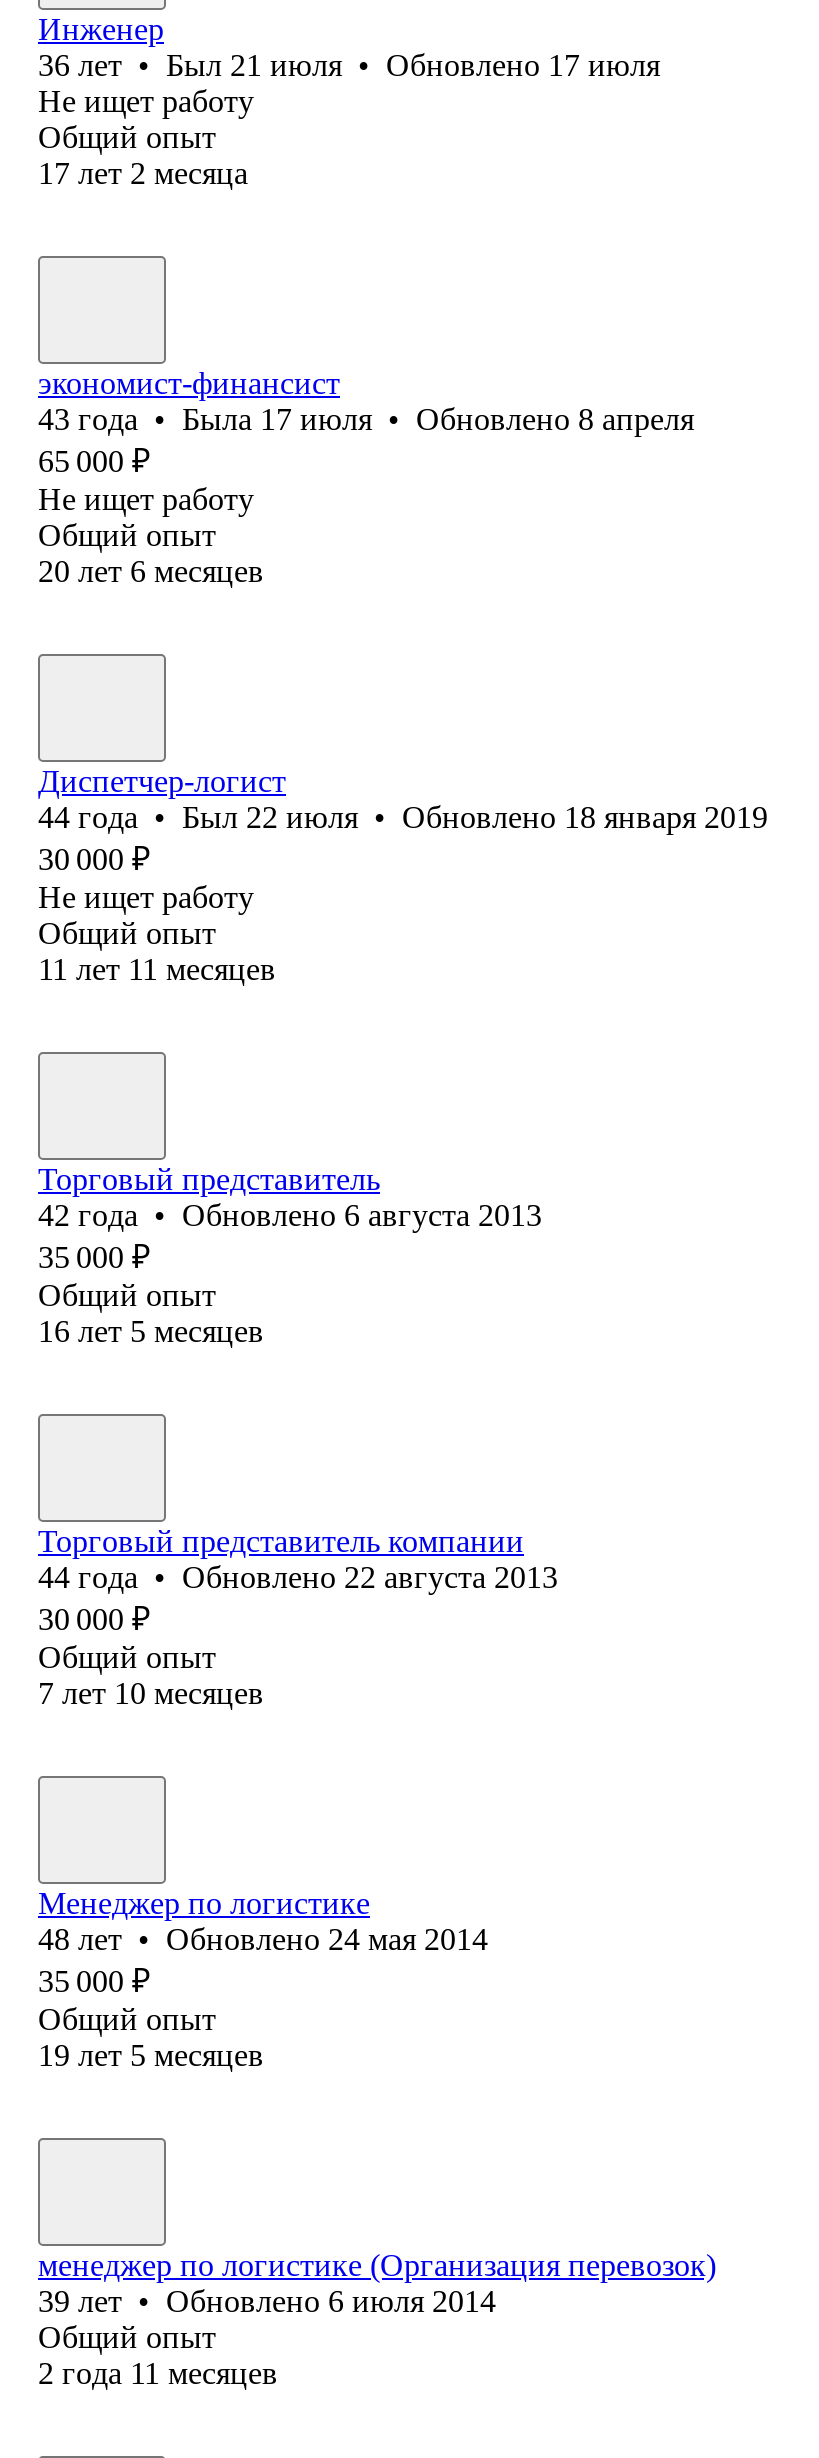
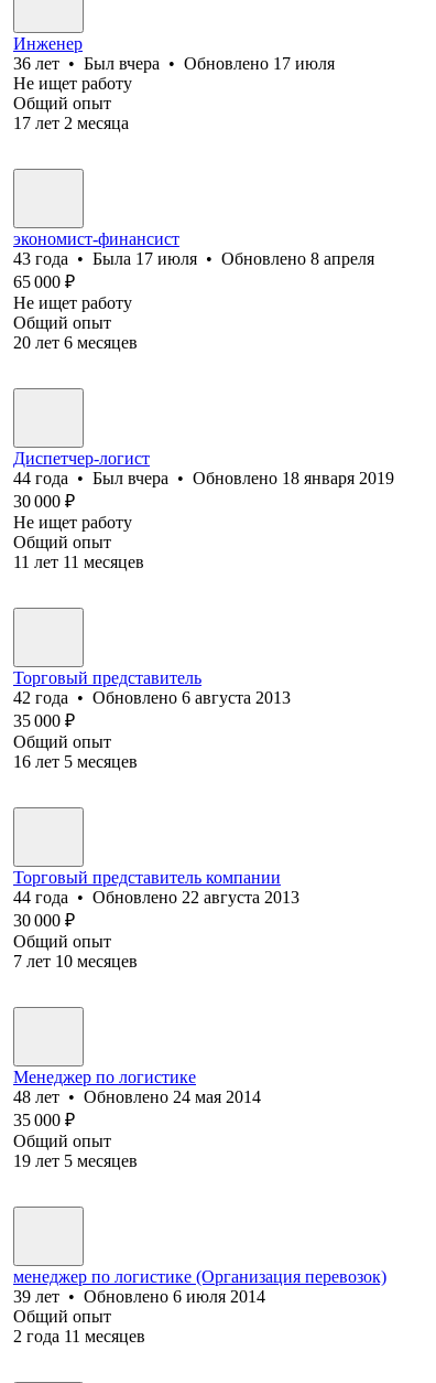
- 36 лет • Был 21 июля • Обновлено 17 июля
+ 36 лет • Был вчера • Обновлено 17 июля

- 44 года • Был 22 июля • Обновлено 18 января 2019
+ 44 года • Был вчера • Обновлено 18 января 2019
